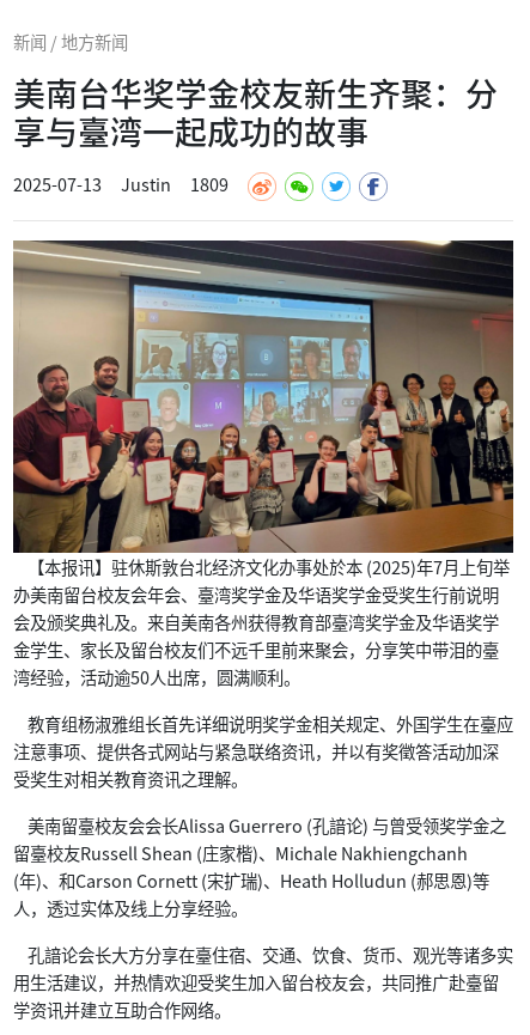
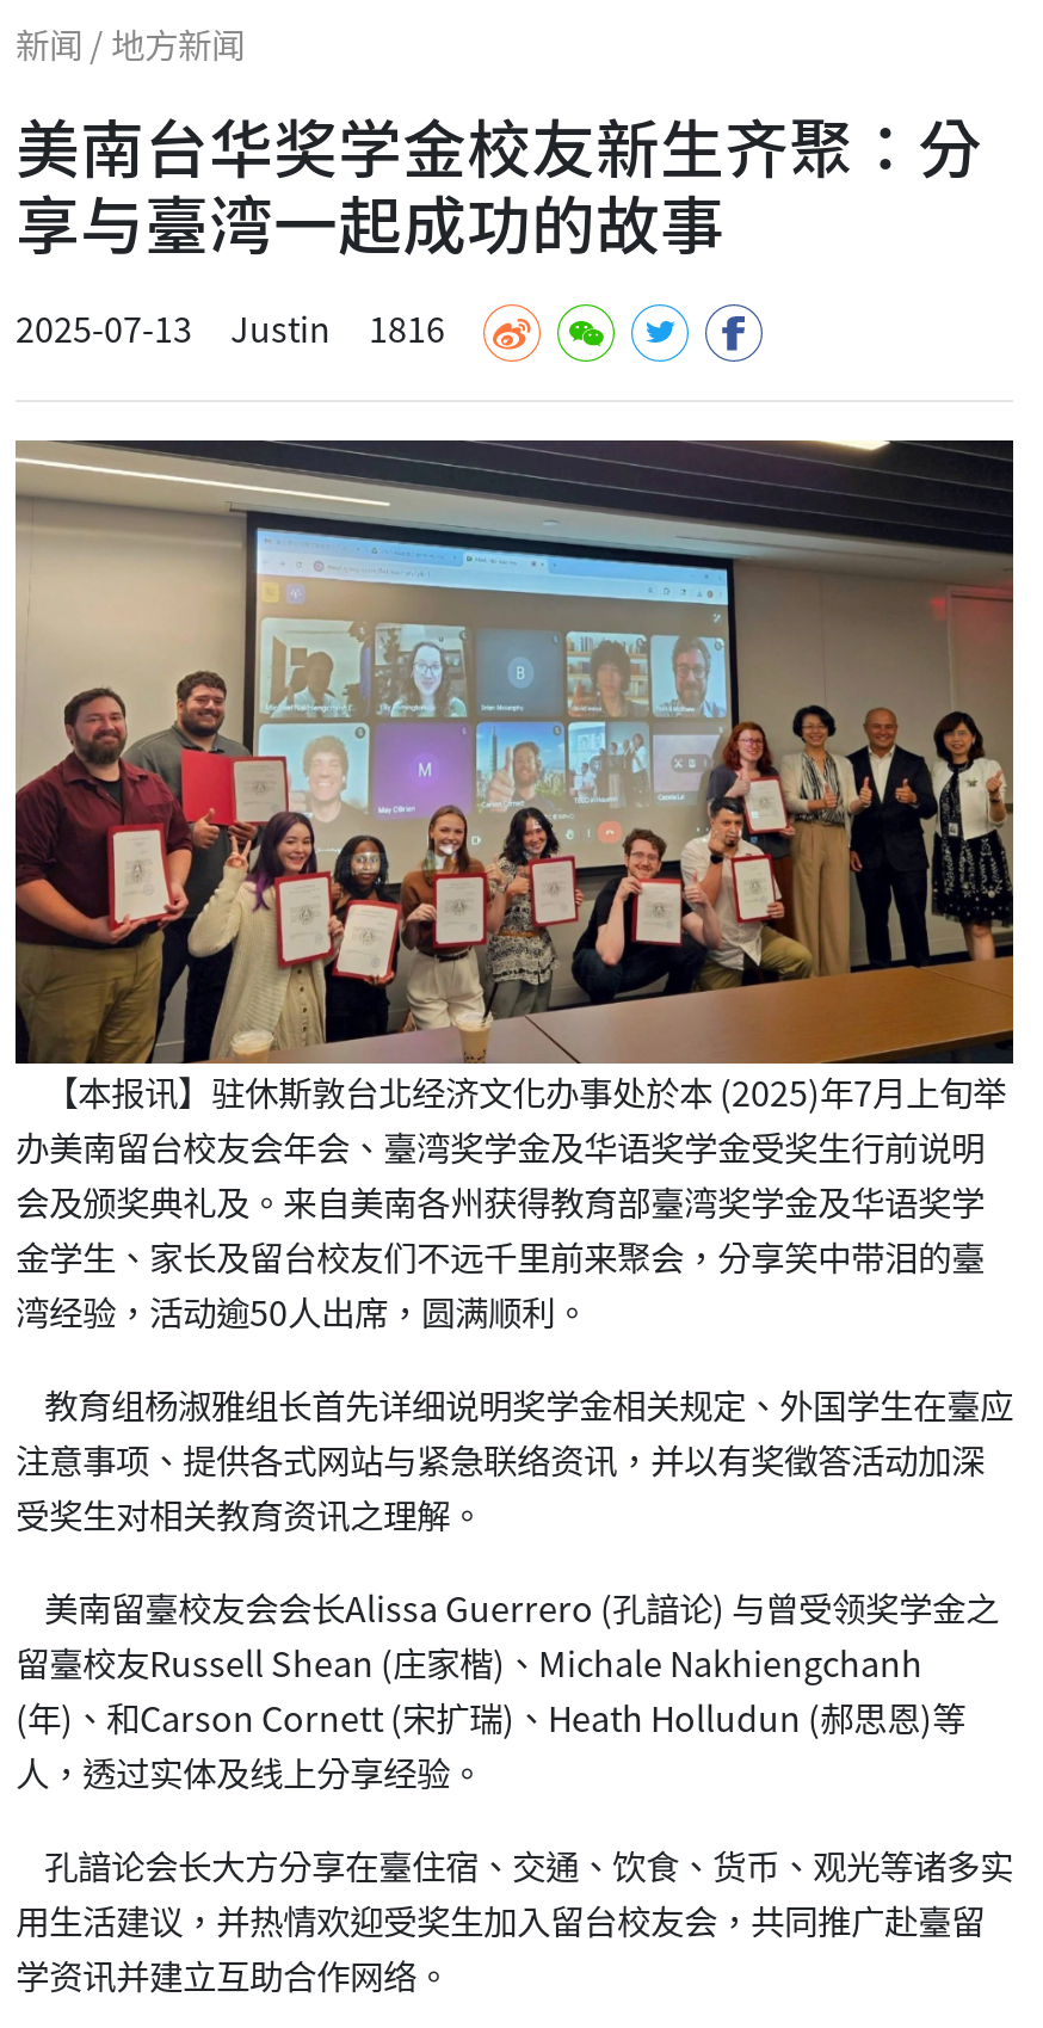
- 2025-07-13 Justin 1809
+ 2025-07-13 Justin 1816
